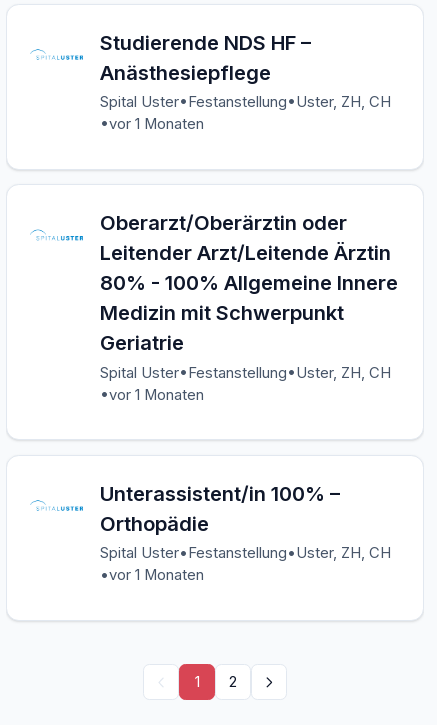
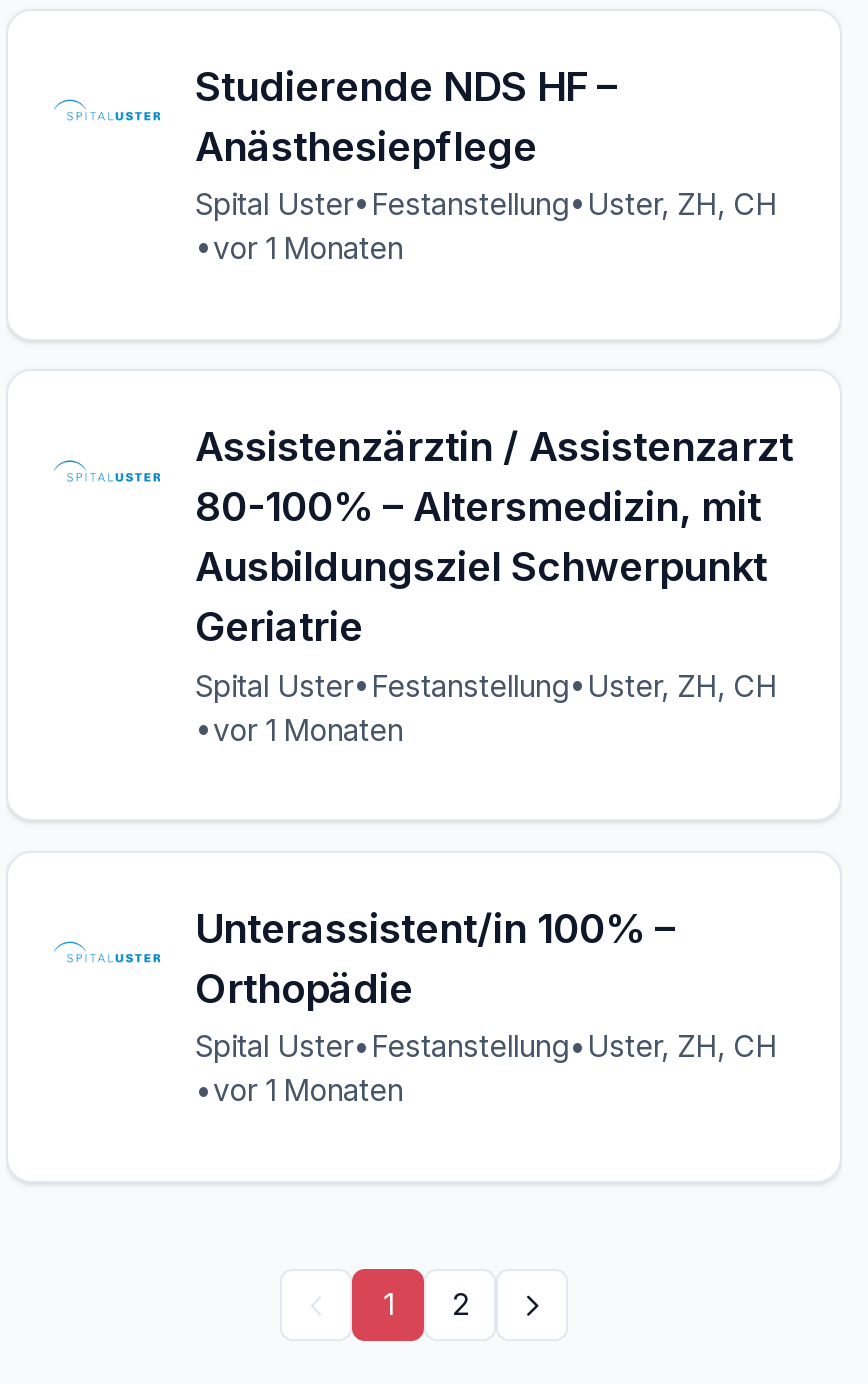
- Oberarzt/Oberärztin oder
- Leitender Arzt/Leitende Ärztin
- 80% - 100% Allgemeine Innere
- Medizin mit Schwerpunkt
+ Assistenzärztin / Assistenzarzt
+ 80-100% – Altersmedizin, mit
+ Ausbildungsziel Schwerpunkt
